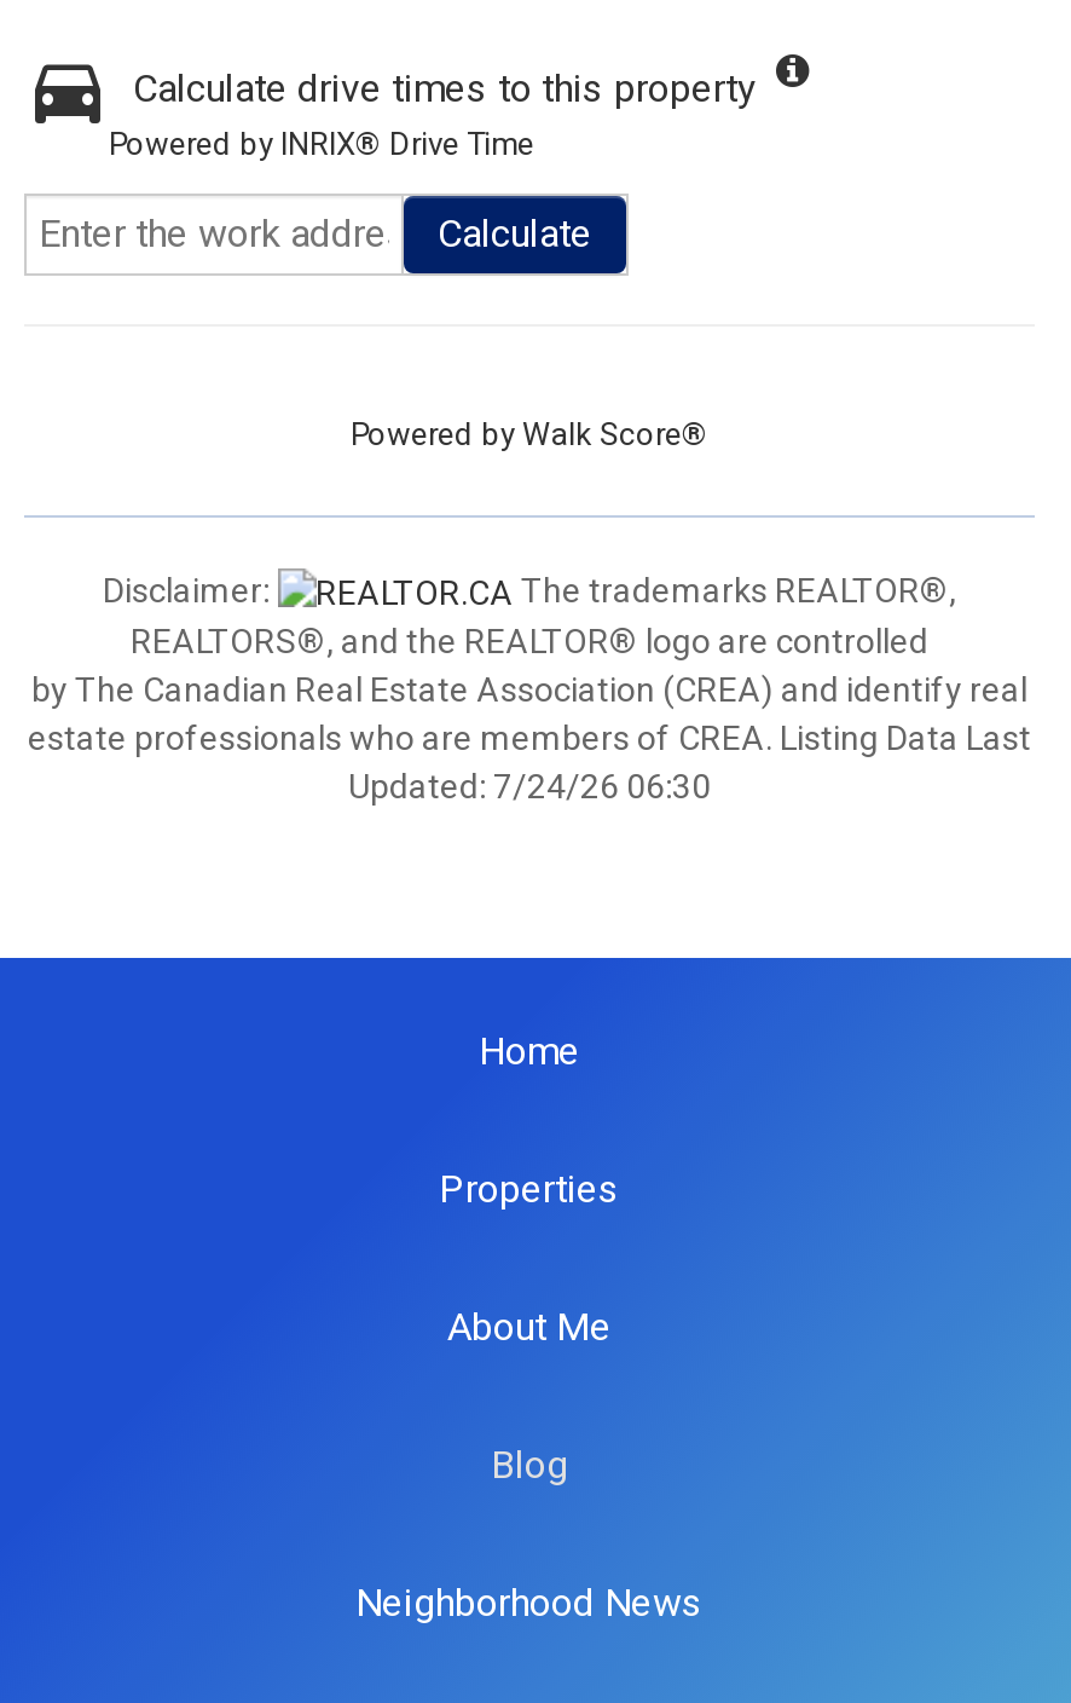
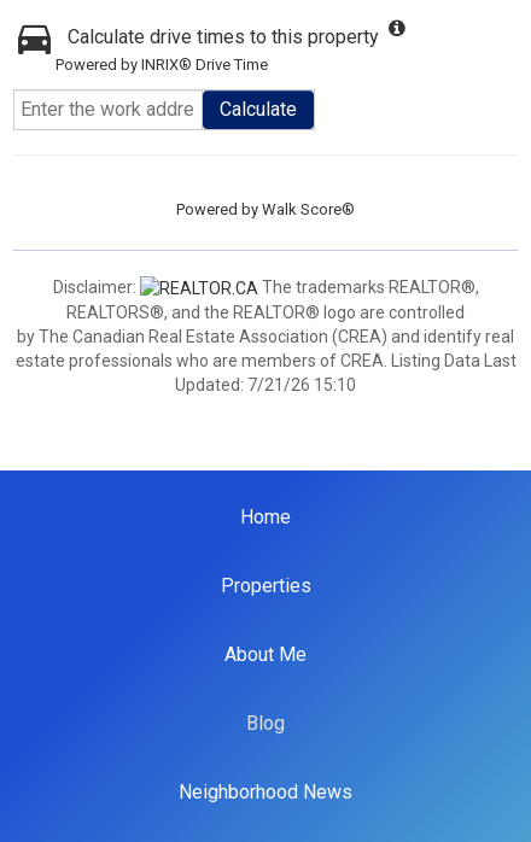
- Updated: 7/24/26 06:30
+ Updated: 7/21/26 15:10
